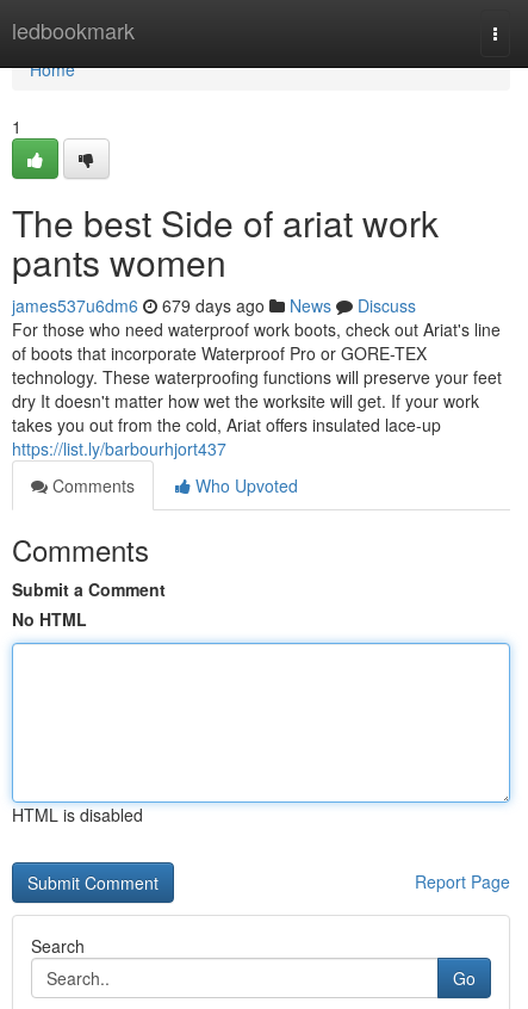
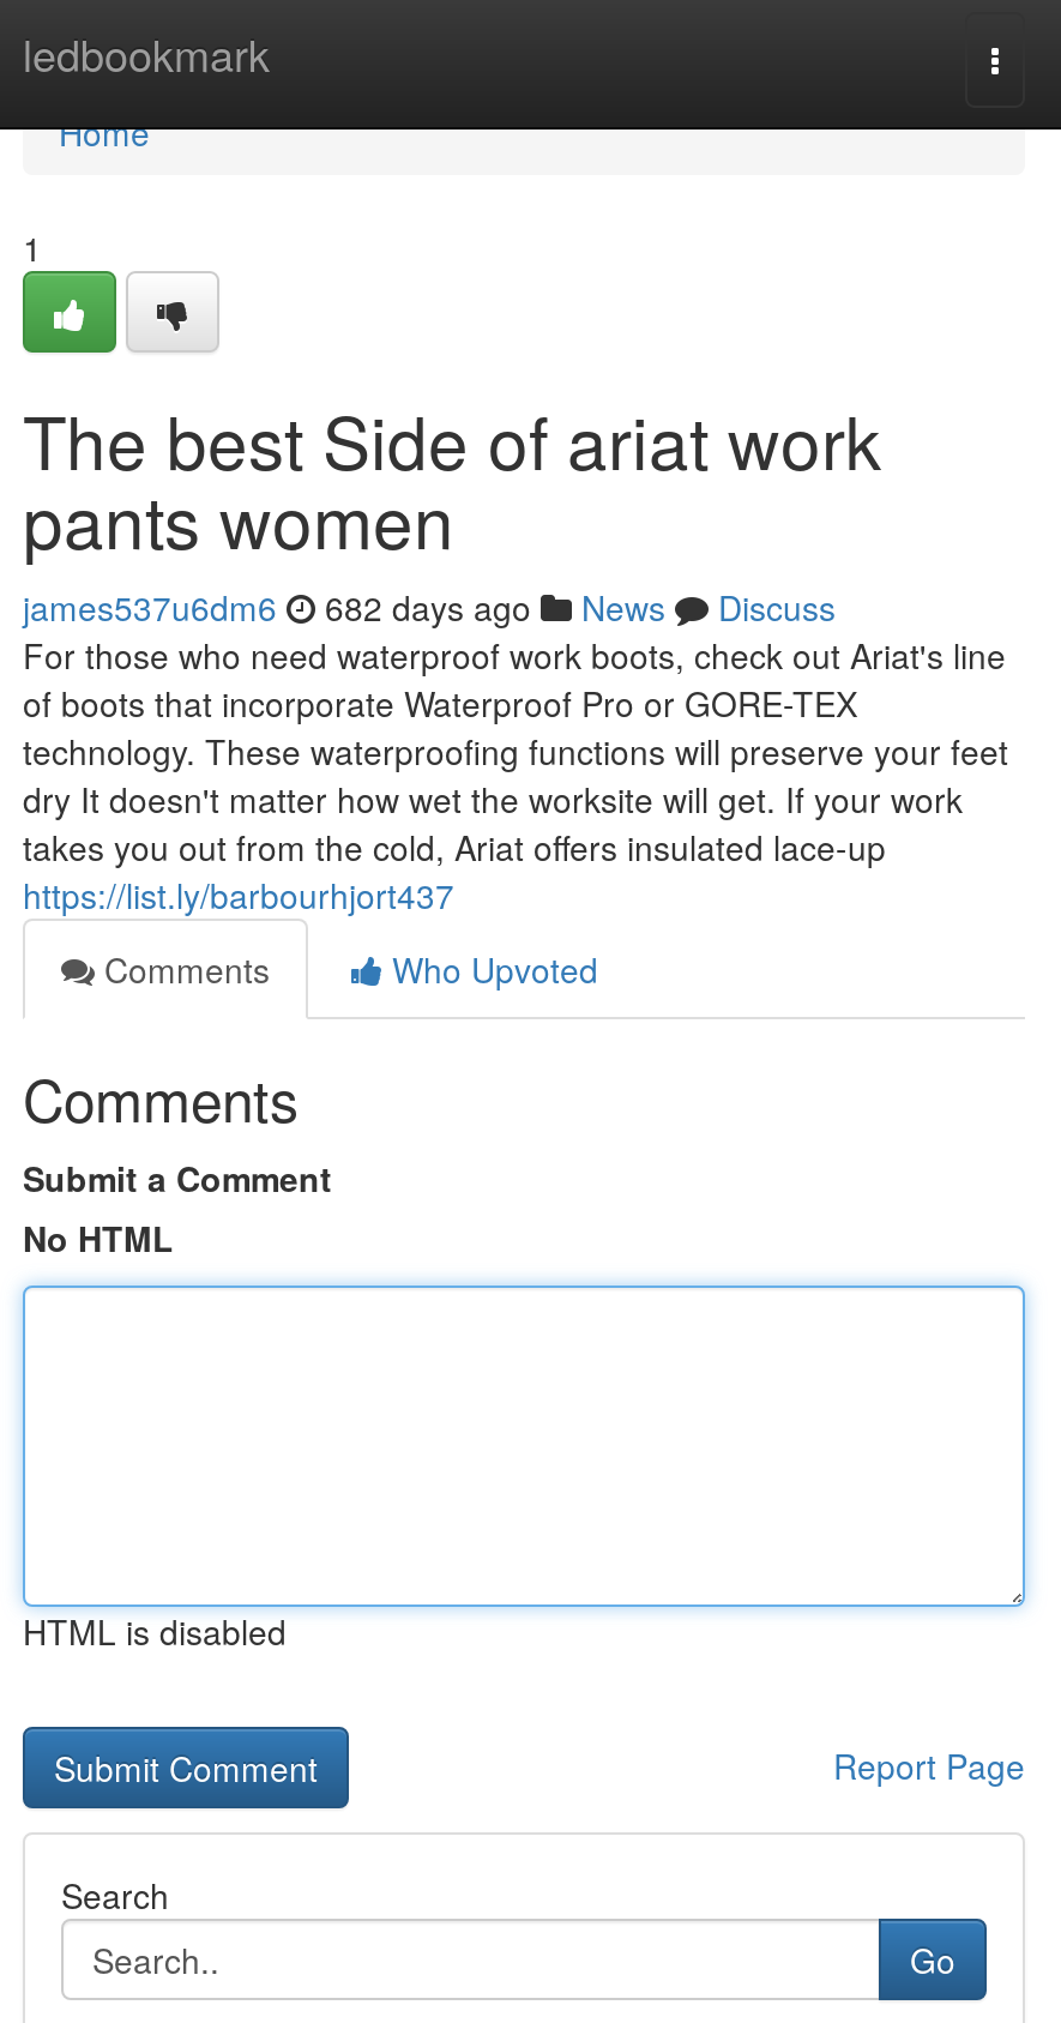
- james537u6dm6 679 days ago News Discuss
+ james537u6dm6 682 days ago News Discuss
